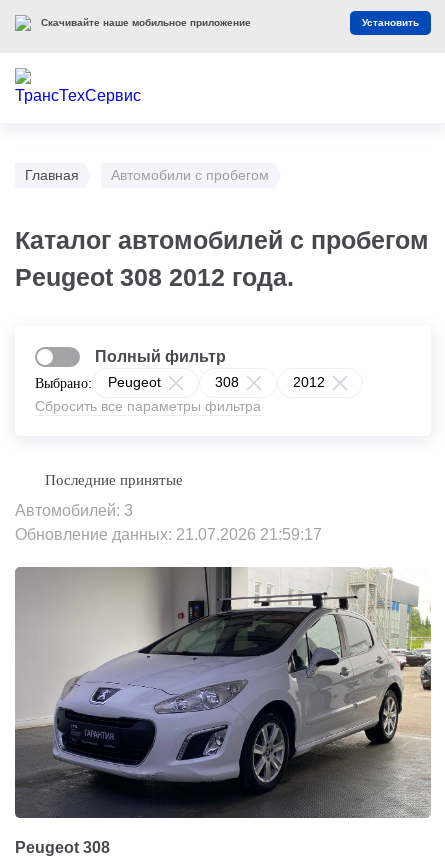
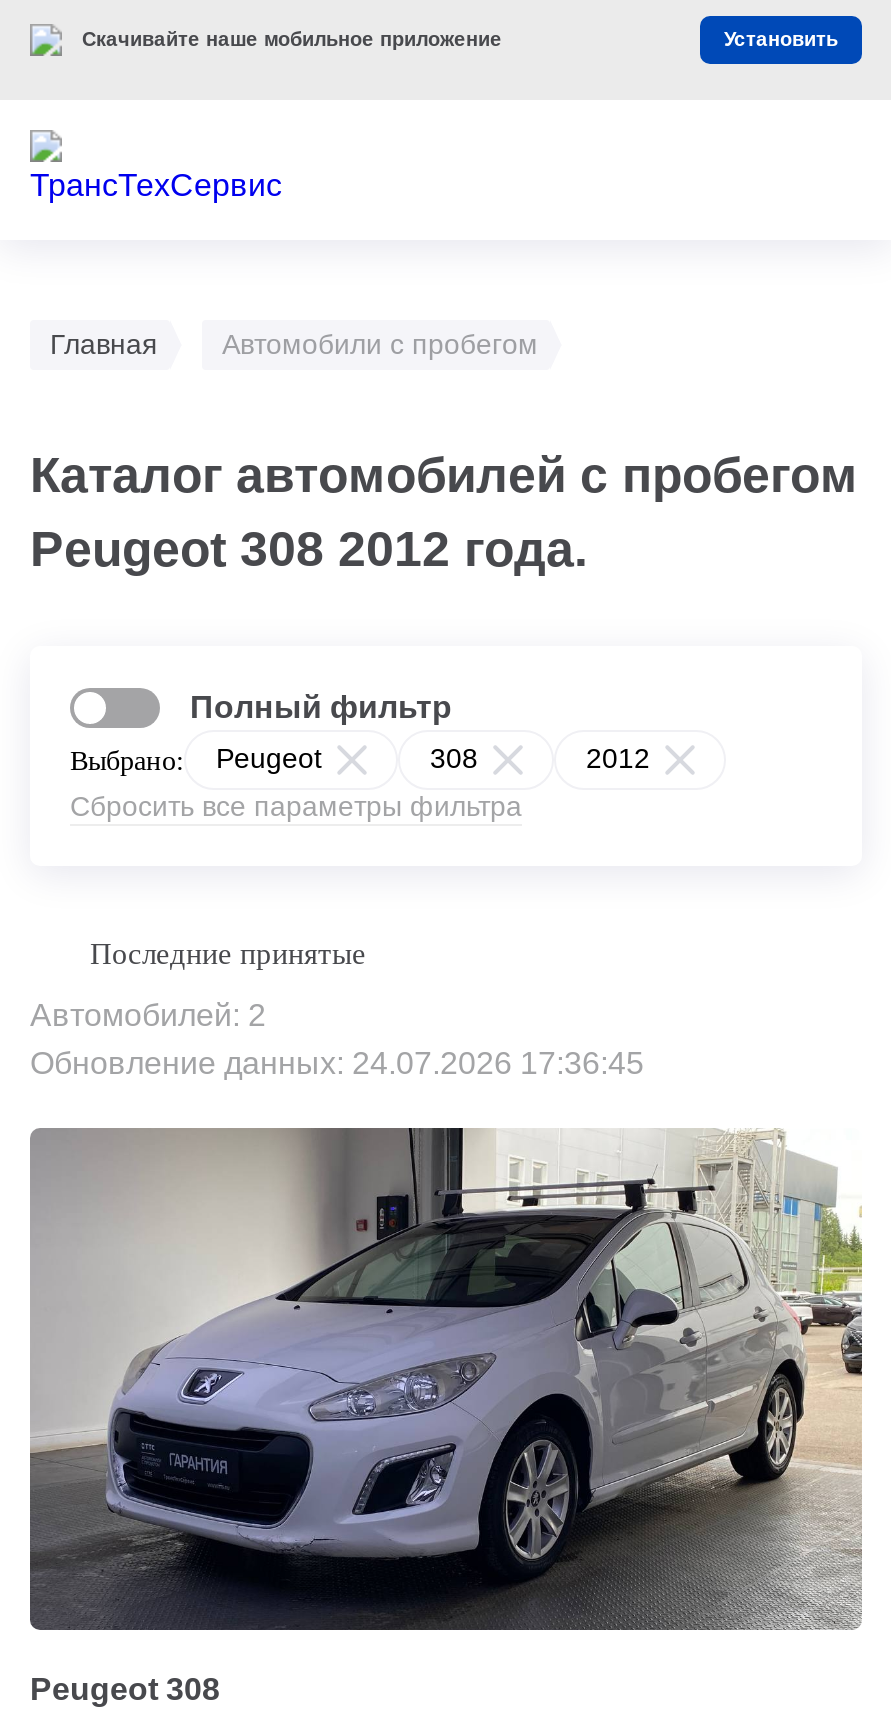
- Автомобилей: 3
+ Автомобилей: 2

- Обновление данных: 21.07.2026 21:59:17
+ Обновление данных: 24.07.2026 17:36:45
